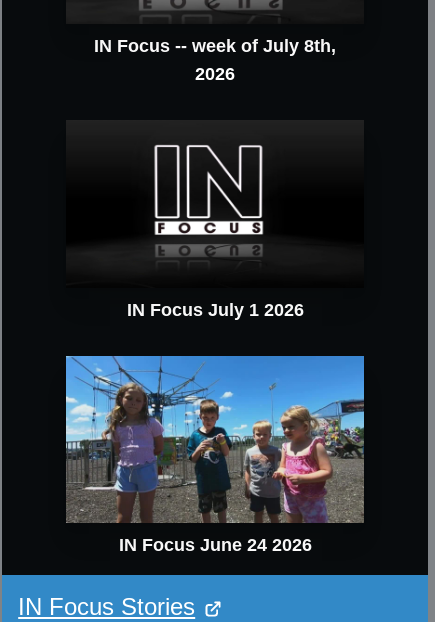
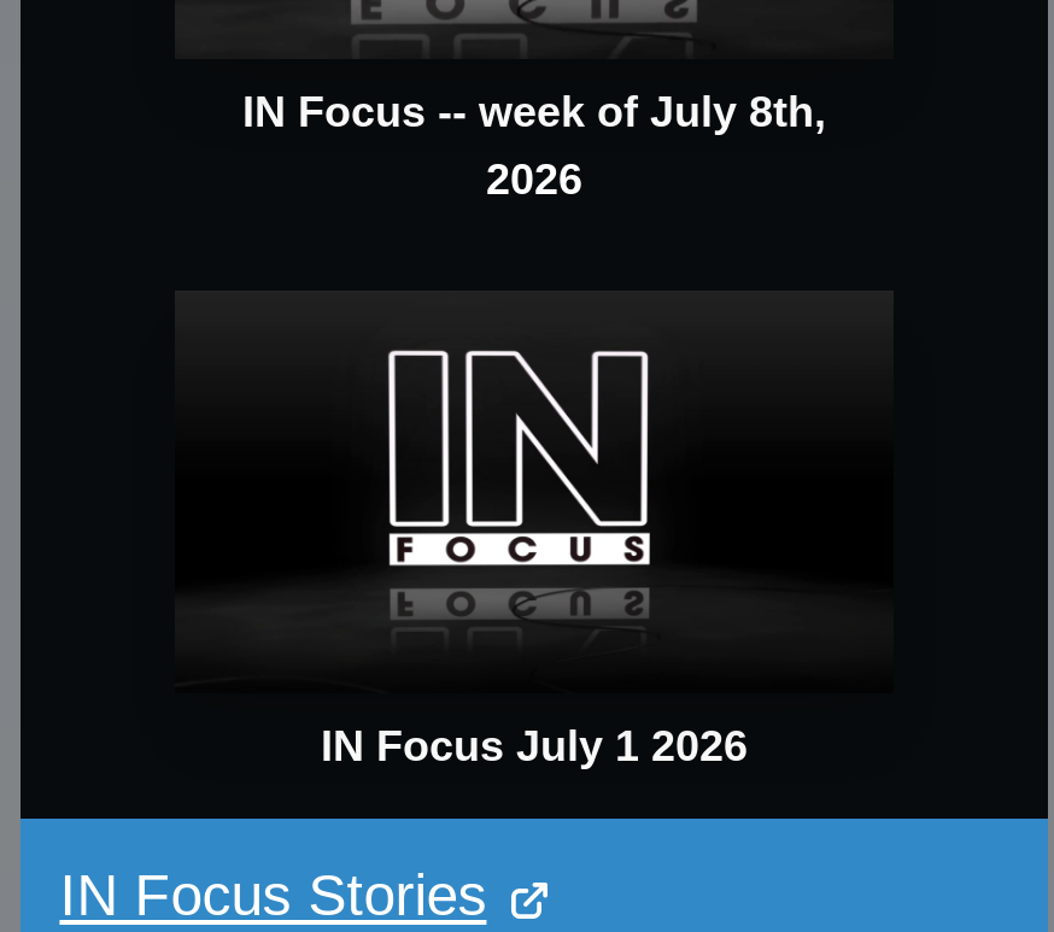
- [image]
- IN Focus June 24 2026
